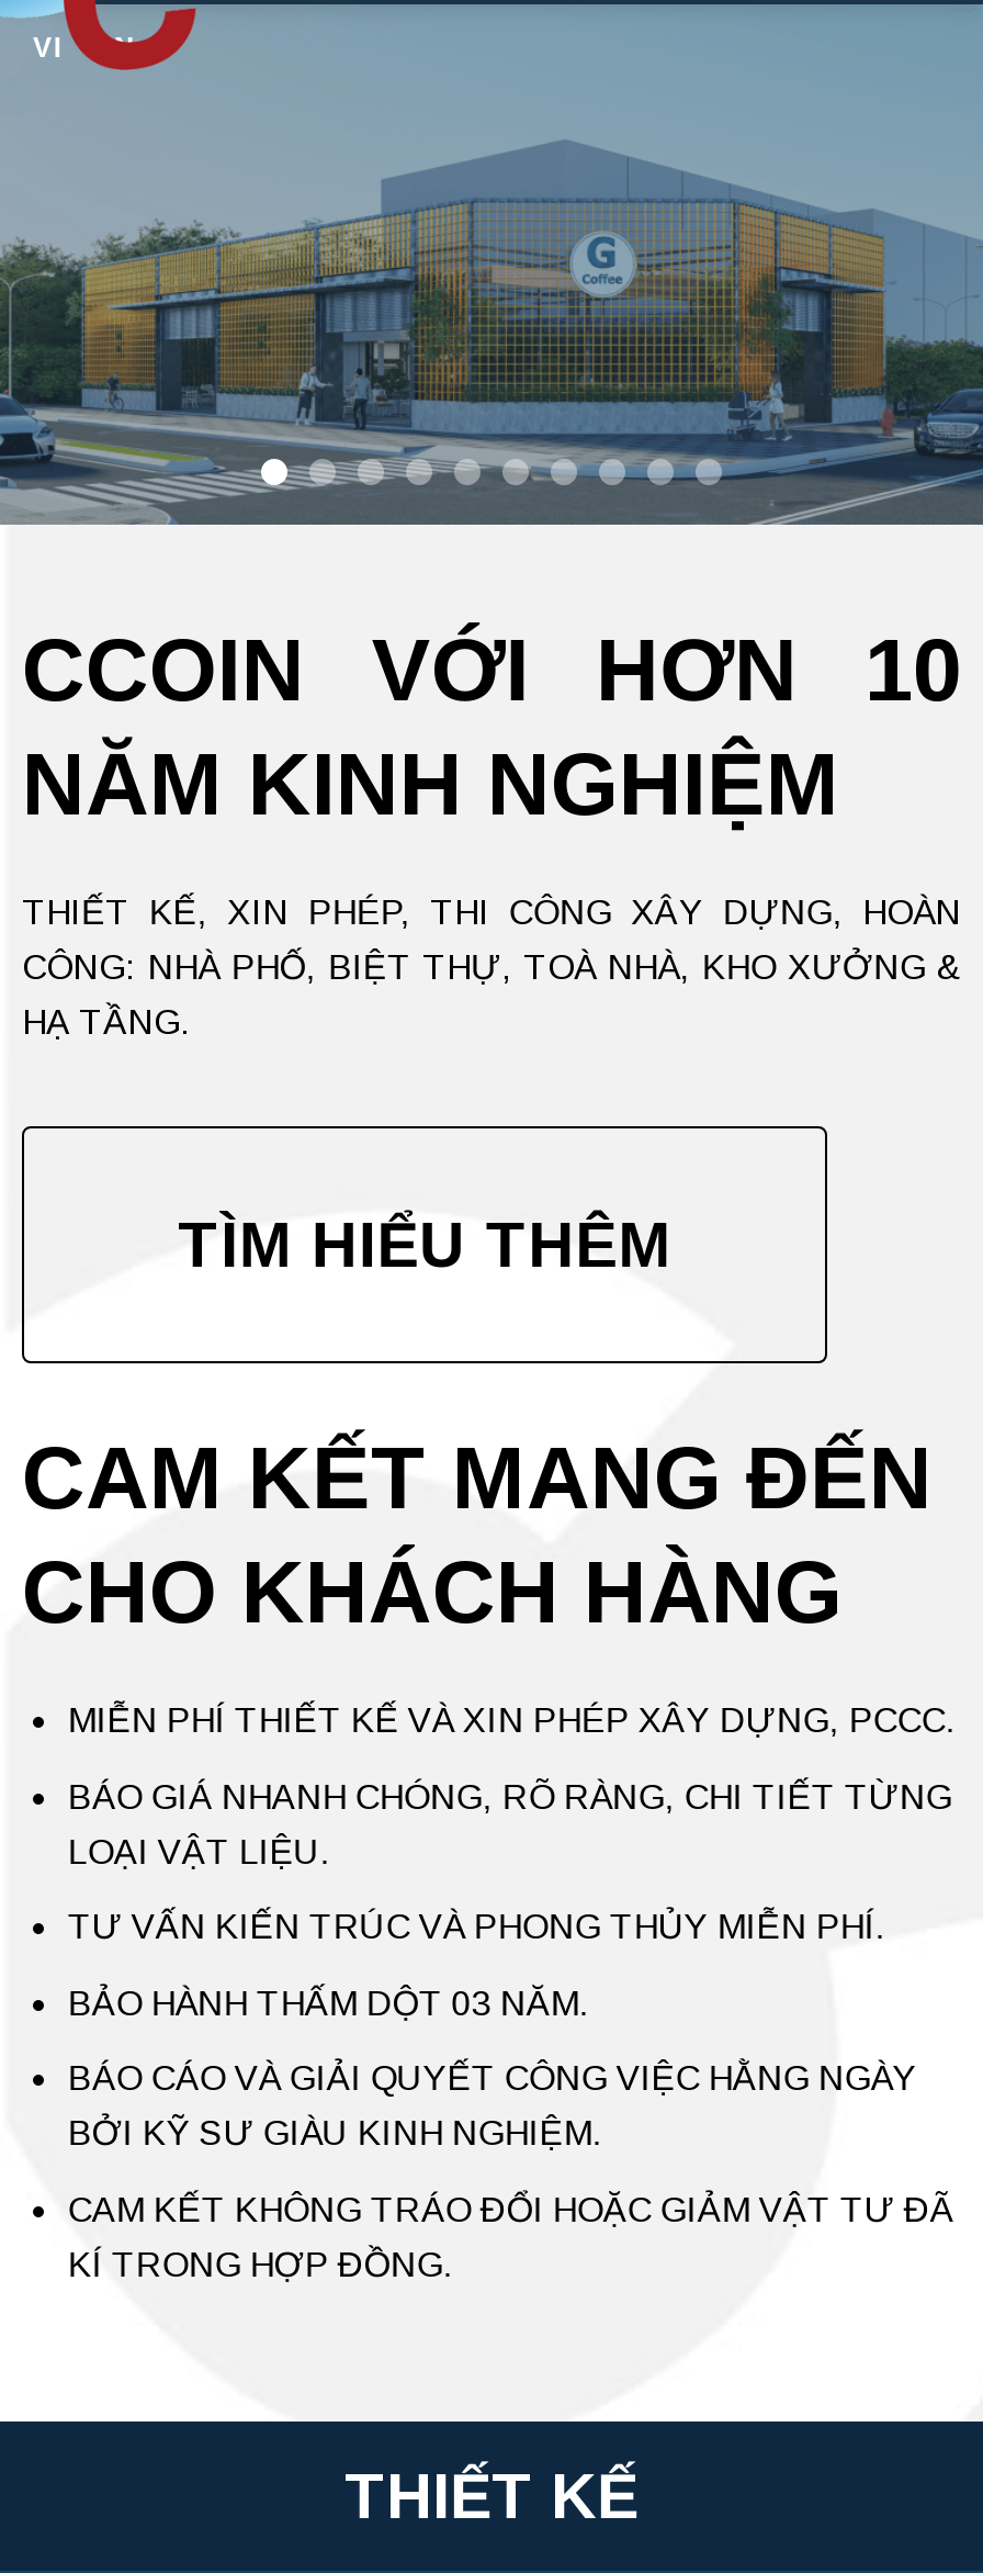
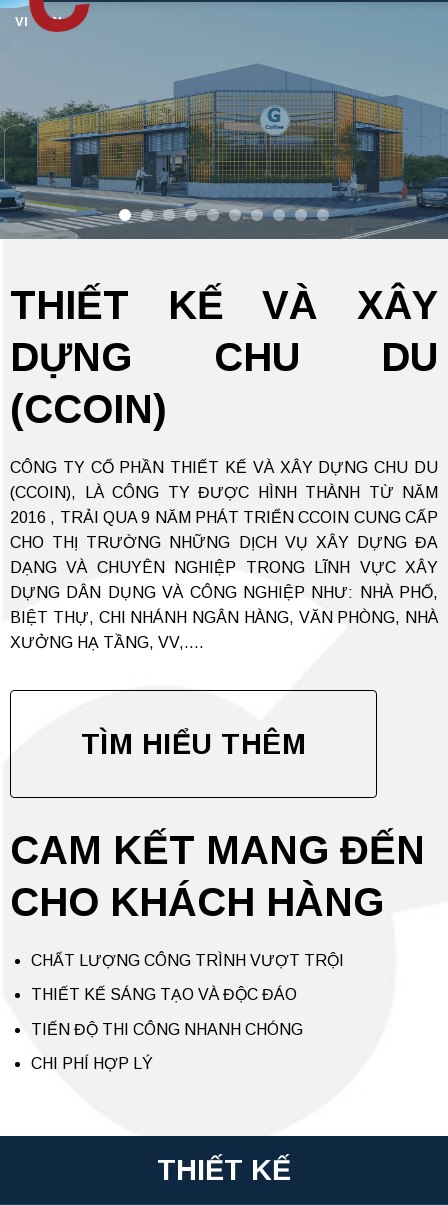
- CCOIN VỚI HƠN 10
- NĂM KINH NGHIỆM
- THIẾT KẾ, XIN PHÉP, THI CÔNG XÂY DỰNG, HOÀN
- CÔNG: NHÀ PHỐ, BIỆT THỰ, TOÀ NHÀ, KHO XƯỞNG &
- HẠ TẦNG.
+ THIẾT KẾ VÀ XÂY
+ DỰNG CHU DU
+ (CCOIN)
+ CÔNG TY CỔ PHẦN THIẾT KẾ VÀ XÂY DỰNG CHU DU
+ (CCOIN), LÀ CÔNG TY ĐƯỢC HÌNH THÀNH TỪ NĂM
+ 2016 , TRẢI QUA 9 NĂM PHÁT TRIỂN CCOIN CUNG CẤP
+ CHO THỊ TRƯỜNG NHỮNG DỊCH VỤ XÂY DỰNG ĐA
+ DẠNG VÀ CHUYÊN NGHIỆP TRONG LĨNH VỰC XÂY
+ DỰNG DÂN DỤNG VÀ CÔNG NGHIỆP NHƯ: NHÀ PHỐ,
+ BIỆT THỰ, CHI NHÁNH NGÂN HÀNG, VĂN PHÒNG, NHÀ
+ XƯỞNG HẠ TẦNG, VV,….

moved down: TÌM HIỂU THÊM | CAM KẾT MANG ĐẾN | CHO KHÁCH HÀNG

- MIỄN PHÍ THIẾT KẾ VÀ XIN PHÉP XÂY DỰNG, PCCC.
- BÁO GIÁ NHANH CHÓNG, RÕ RÀNG, CHI TIẾT TỪNG
- LOẠI VẬT LIỆU.
- TƯ VẤN KIẾN TRÚC VÀ PHONG THỦY MIỄN PHÍ.
- BẢO HÀNH THẤM DỘT 03 NĂM.
- BÁO CÁO VÀ GIẢI QUYẾT CÔNG VIỆC HẰNG NGÀY
- BỞI KỸ SƯ GIÀU KINH NGHIỆM.
- CAM KẾT KHÔNG TRÁO ĐỔI HOẶC GIẢM VẬT TƯ ĐÃ
- KÍ TRONG HỢP ĐỒNG.
+ CHẤT LƯỢNG CÔNG TRÌNH VƯỢT TRỘI
+ THIẾT KẾ SÁNG TẠO VÀ ĐỘC ĐÁO
+ TIẾN ĐỘ THI CÔNG NHANH CHÓNG
+ CHI PHÍ HỢP LÝ
